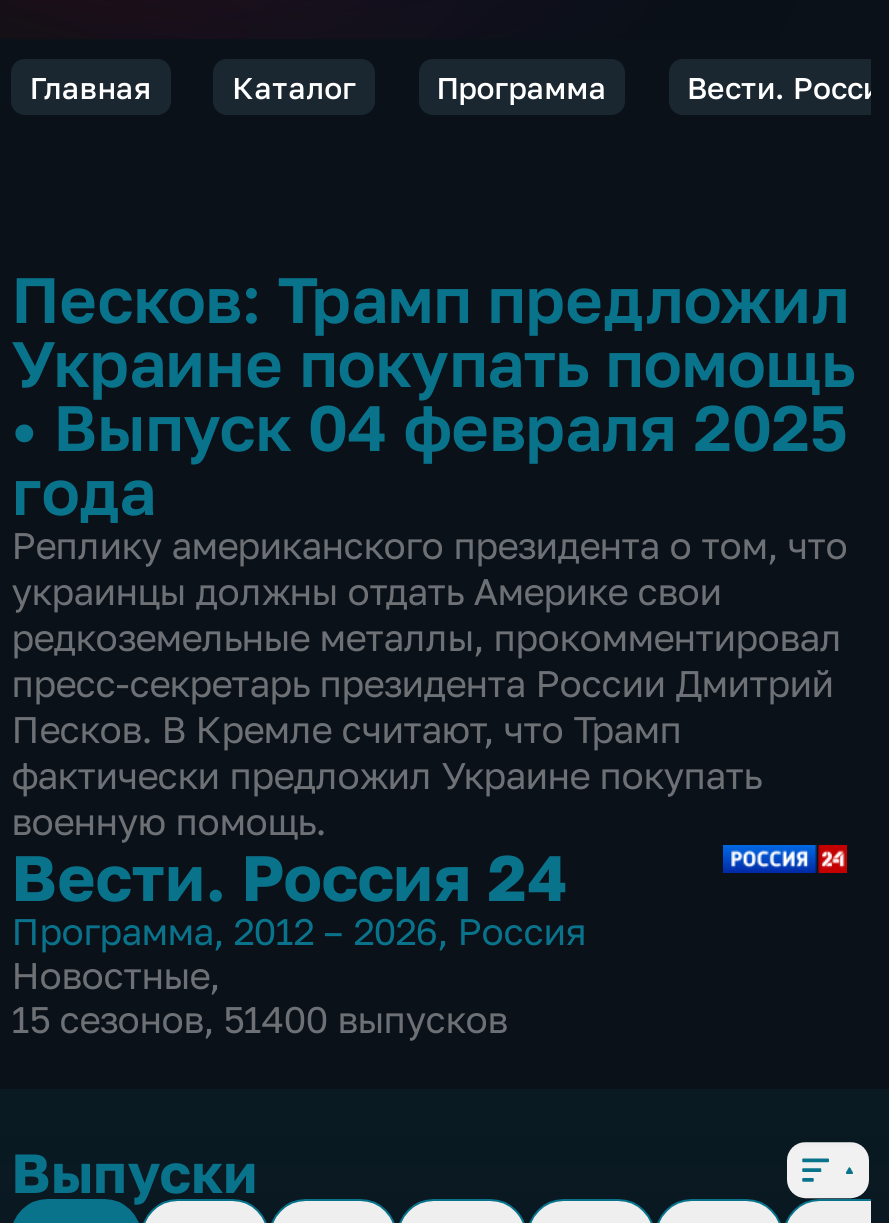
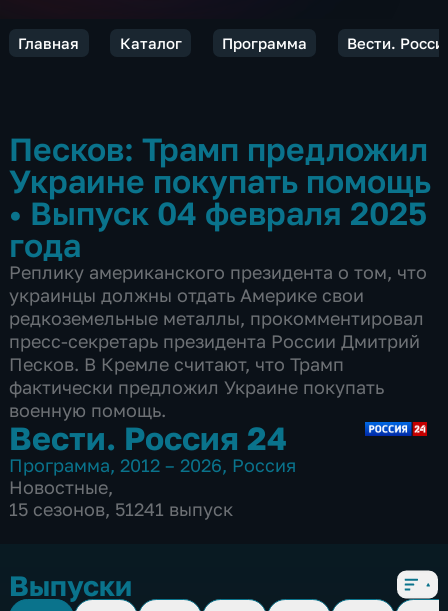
- 15 сезонов, 51400 выпусков
+ 15 сезонов, 51241 выпуск
